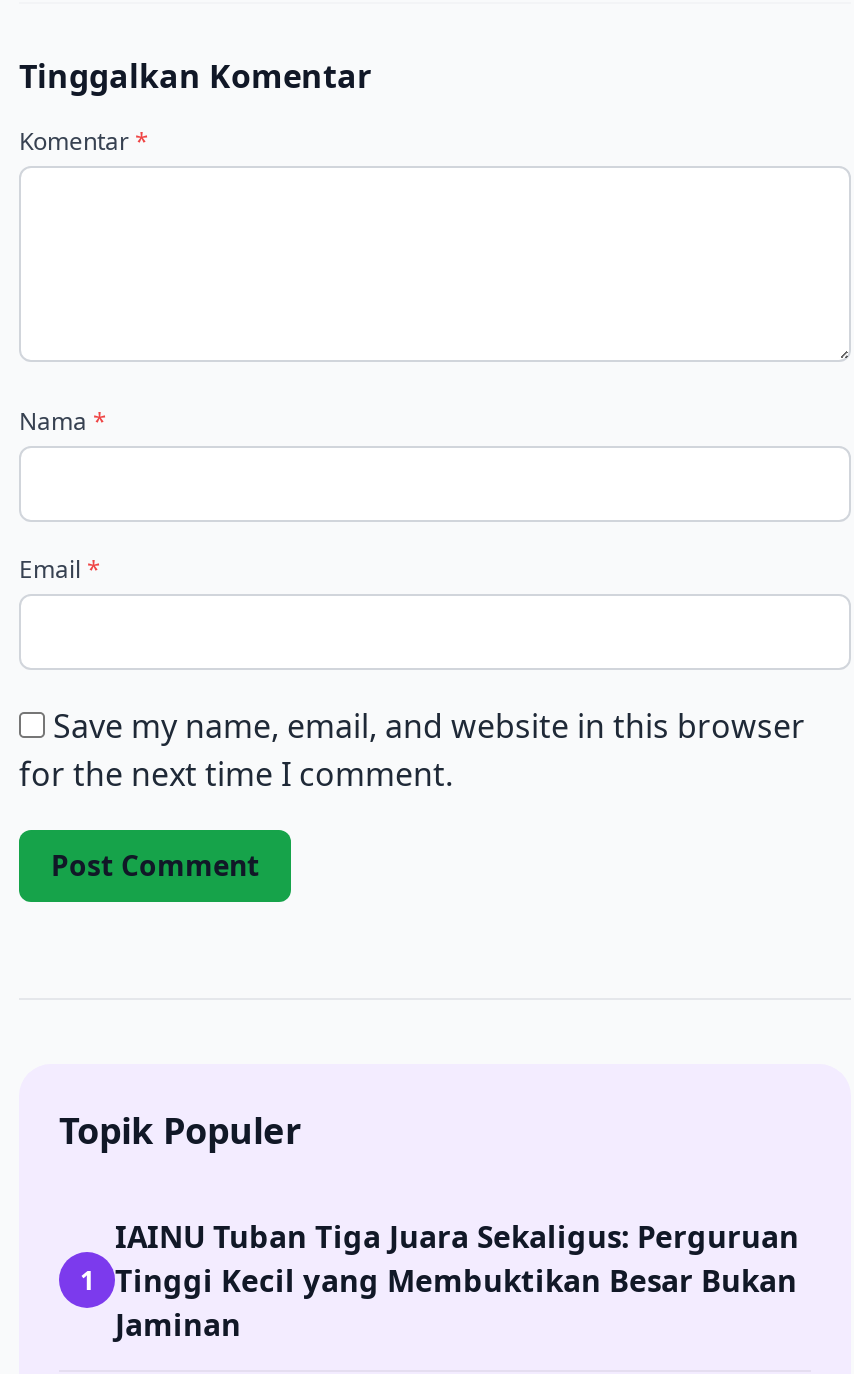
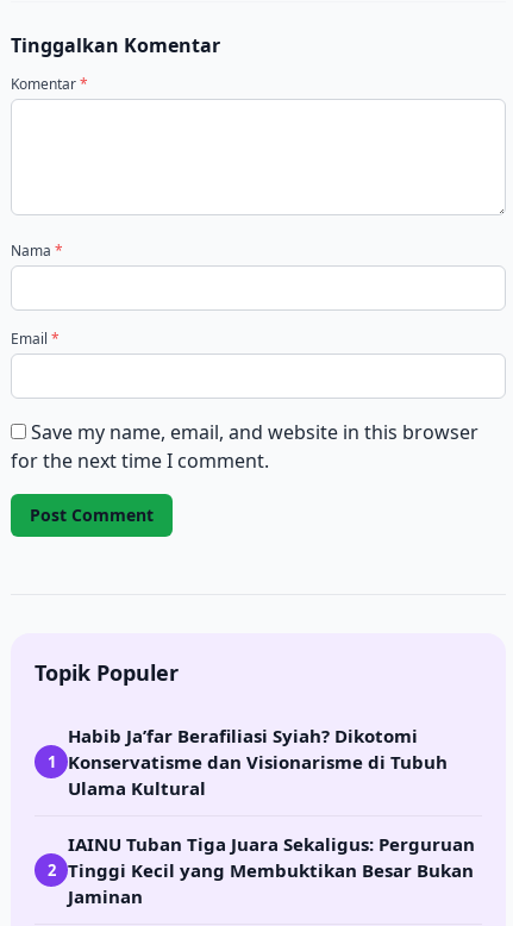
+ Habib Ja’far Berafiliasi Syiah? Dikotomi
+ Konservatisme dan Visionarisme di Tubuh
+ Ulama Kultural
+ 2
